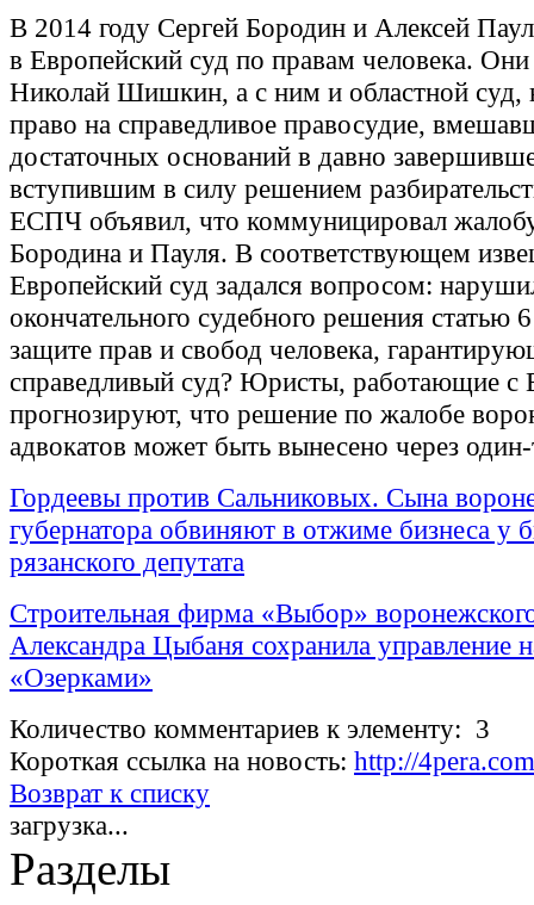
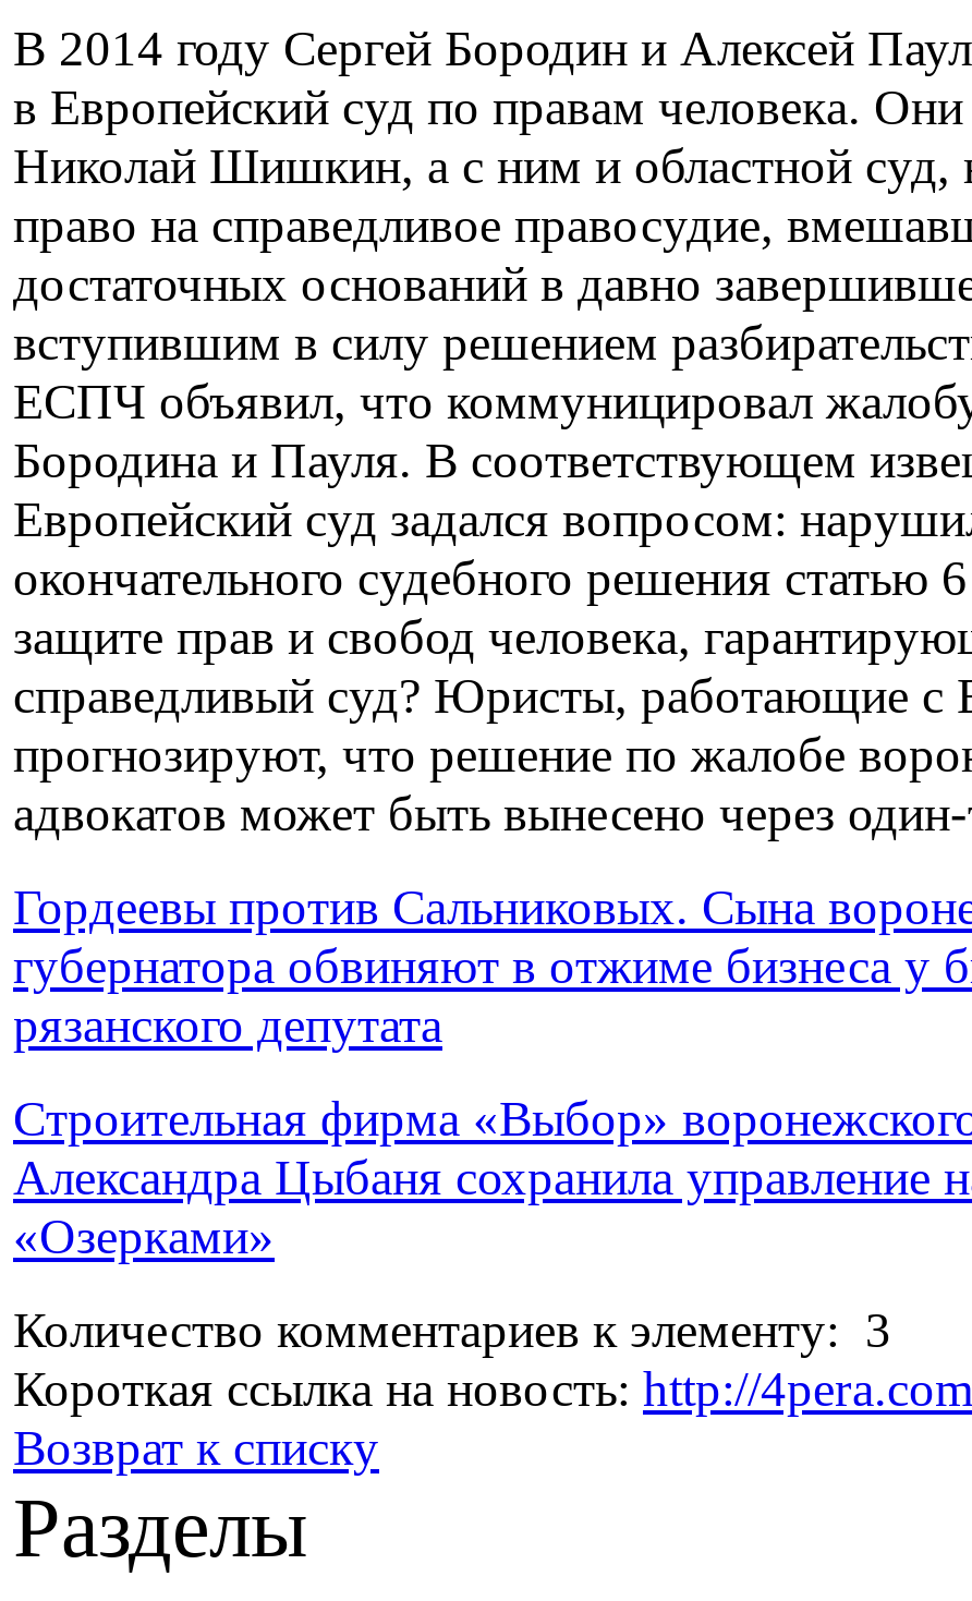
- загрузка...
